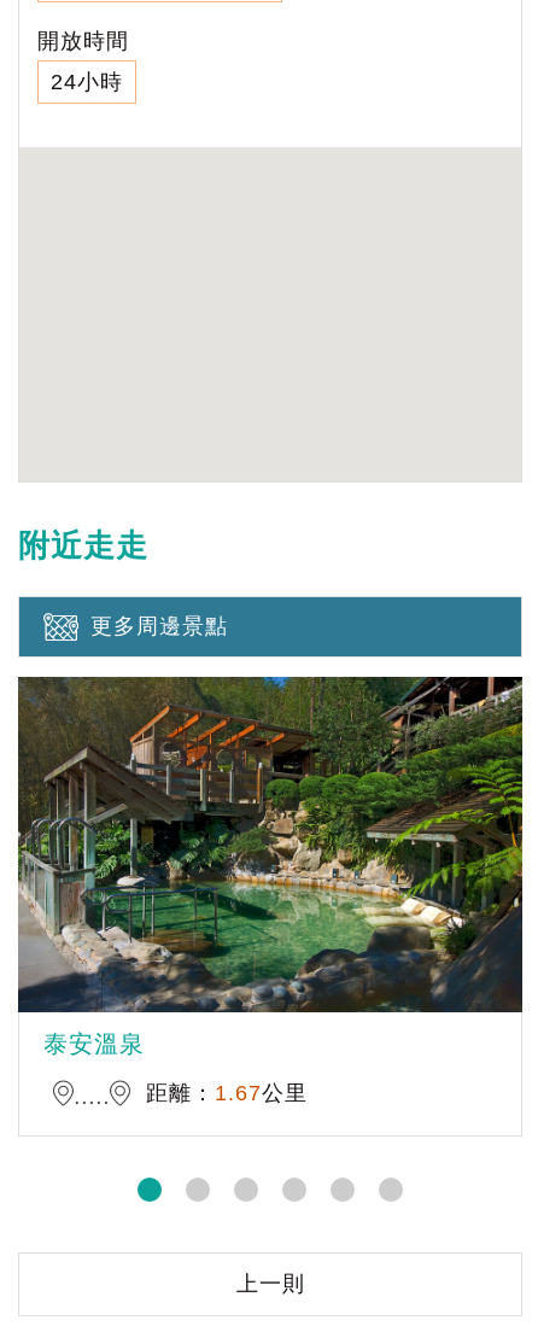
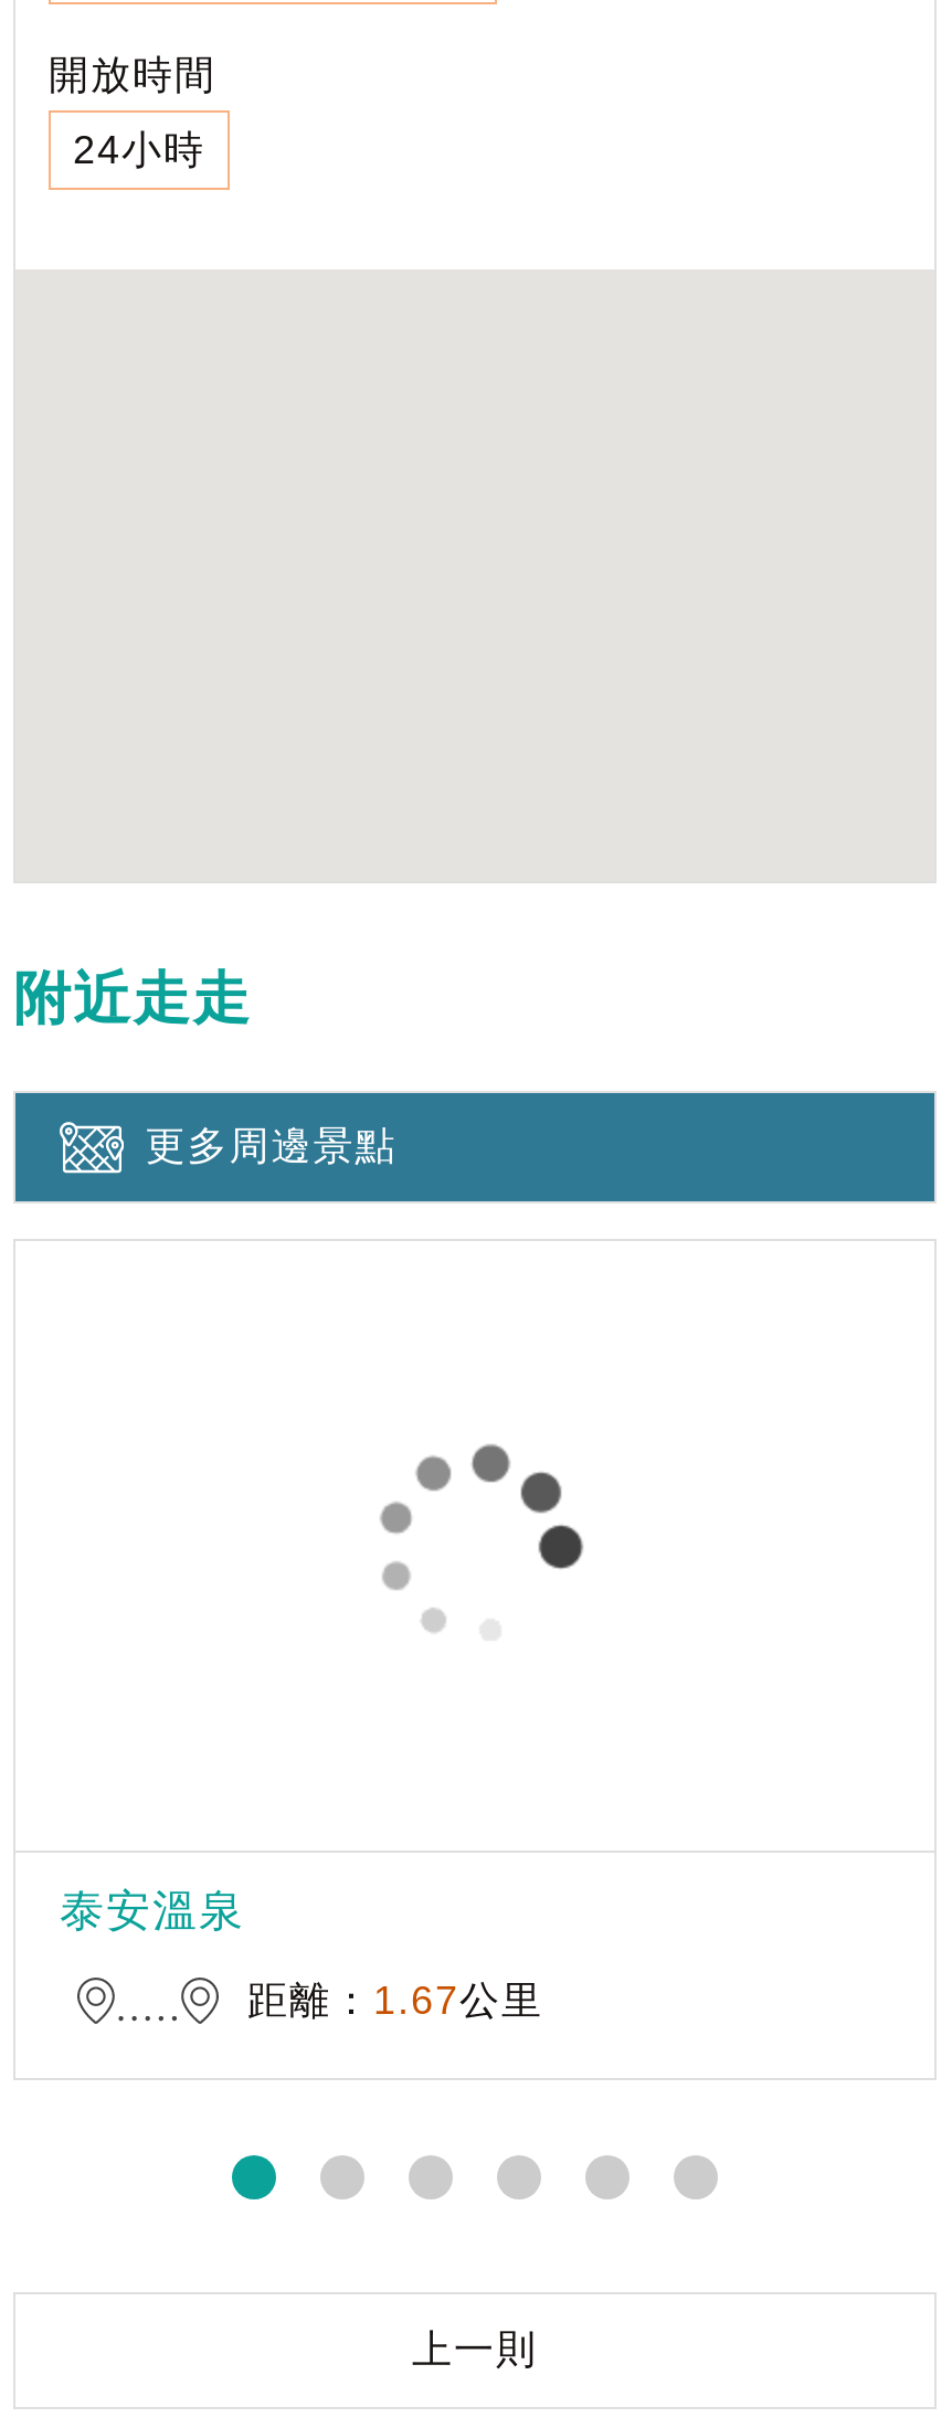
- [image]
